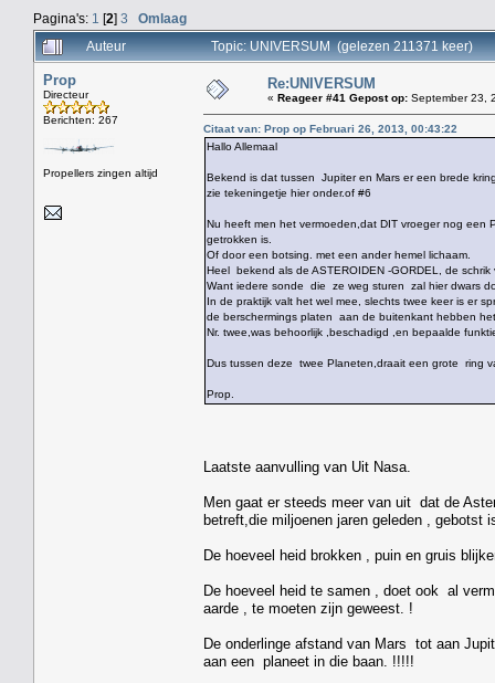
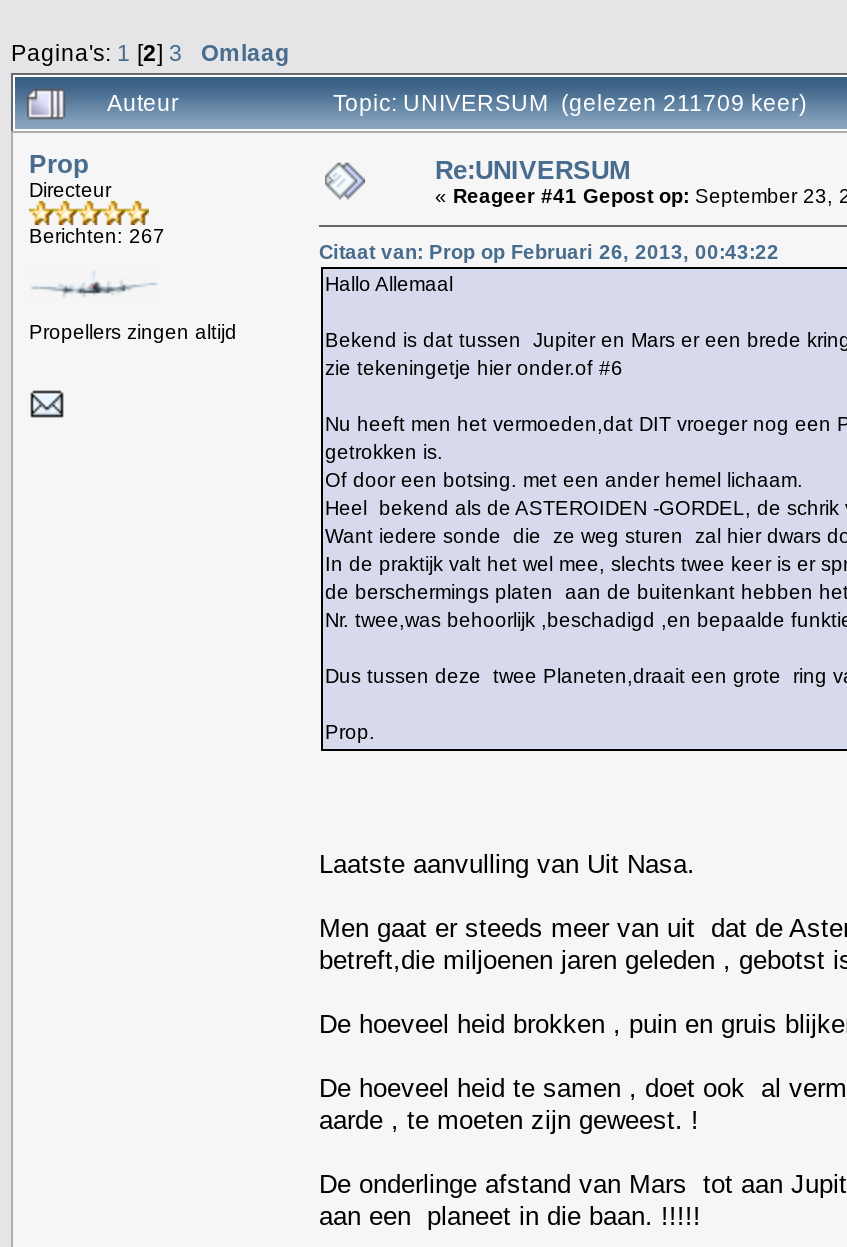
- Topic: UNIVERSUM (gelezen 211371 keer)
+ Topic: UNIVERSUM (gelezen 211709 keer)
